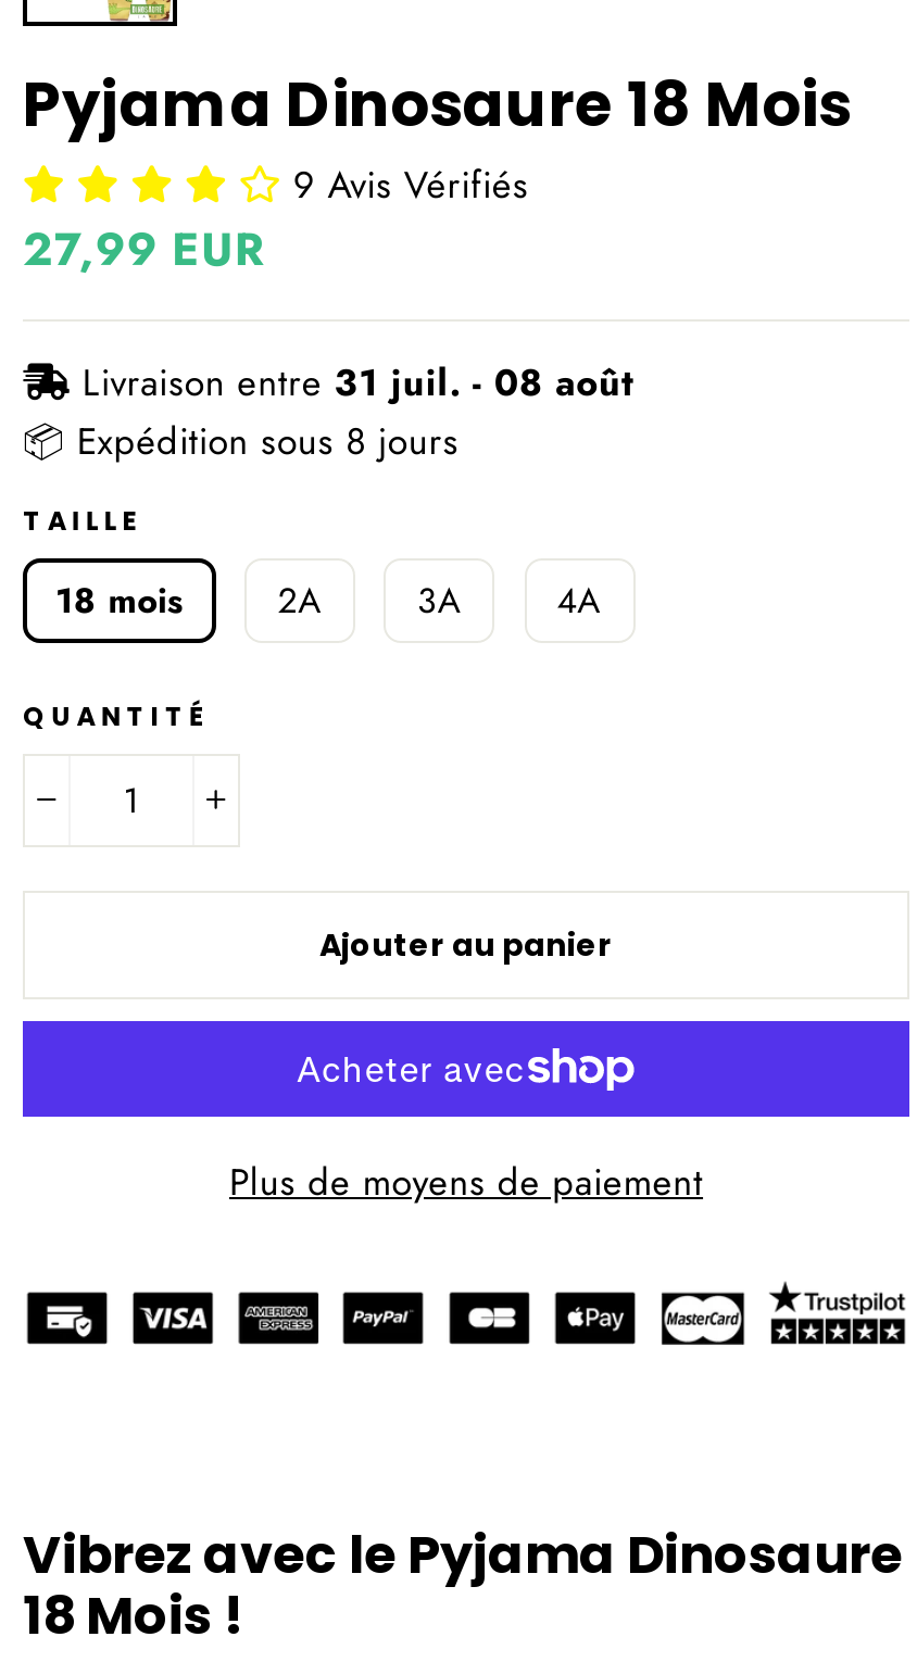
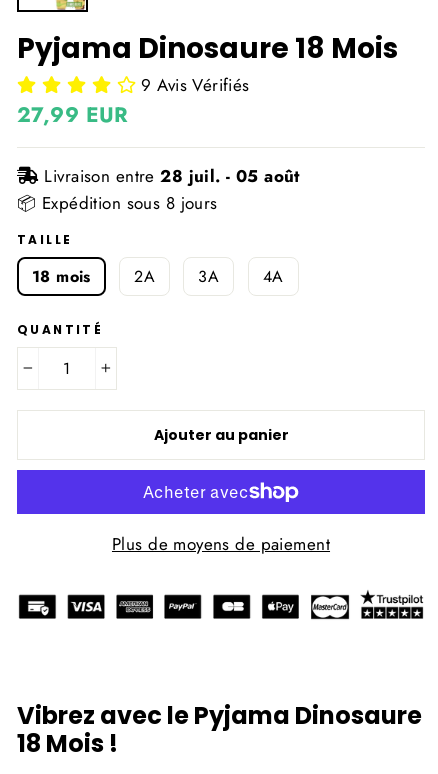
- Livraison entre 31 juil. - 08 août
+ Livraison entre 28 juil. - 05 août
